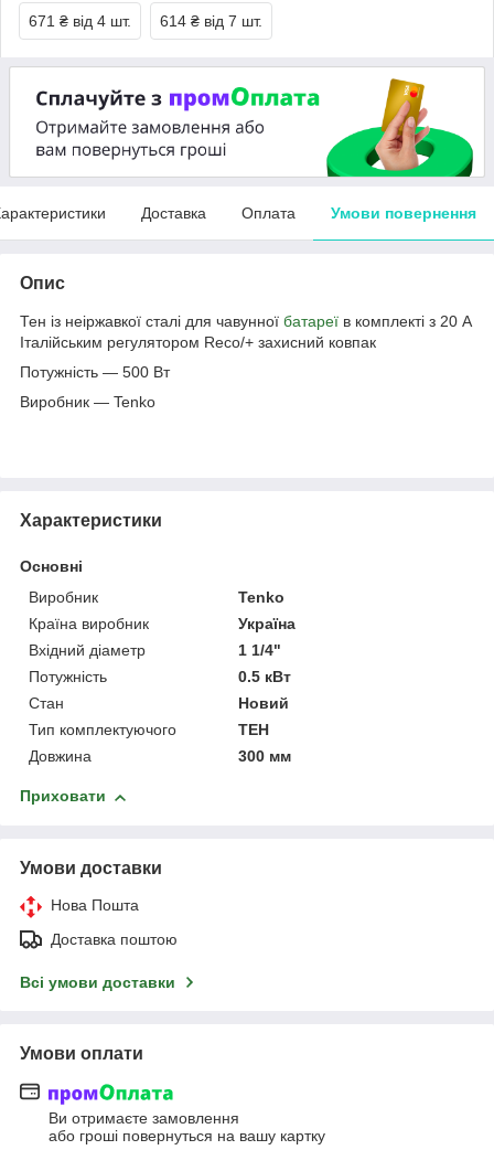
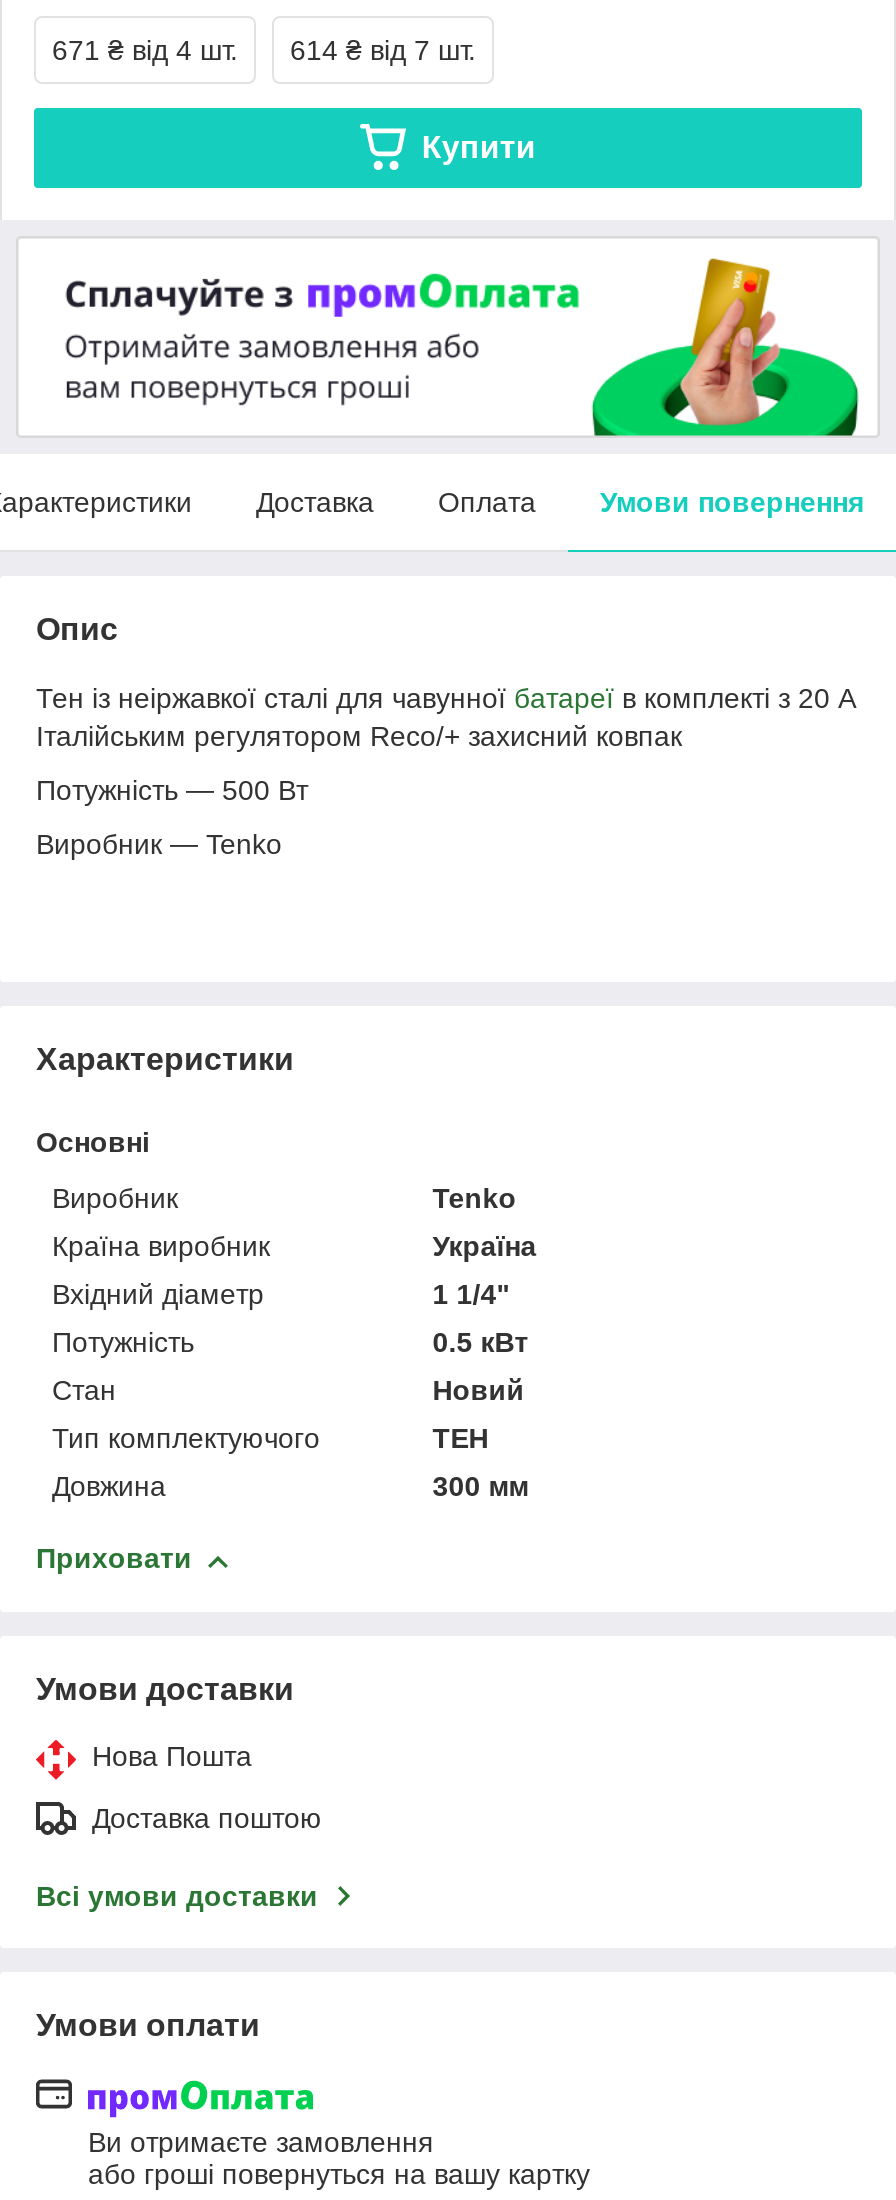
+ Купити
